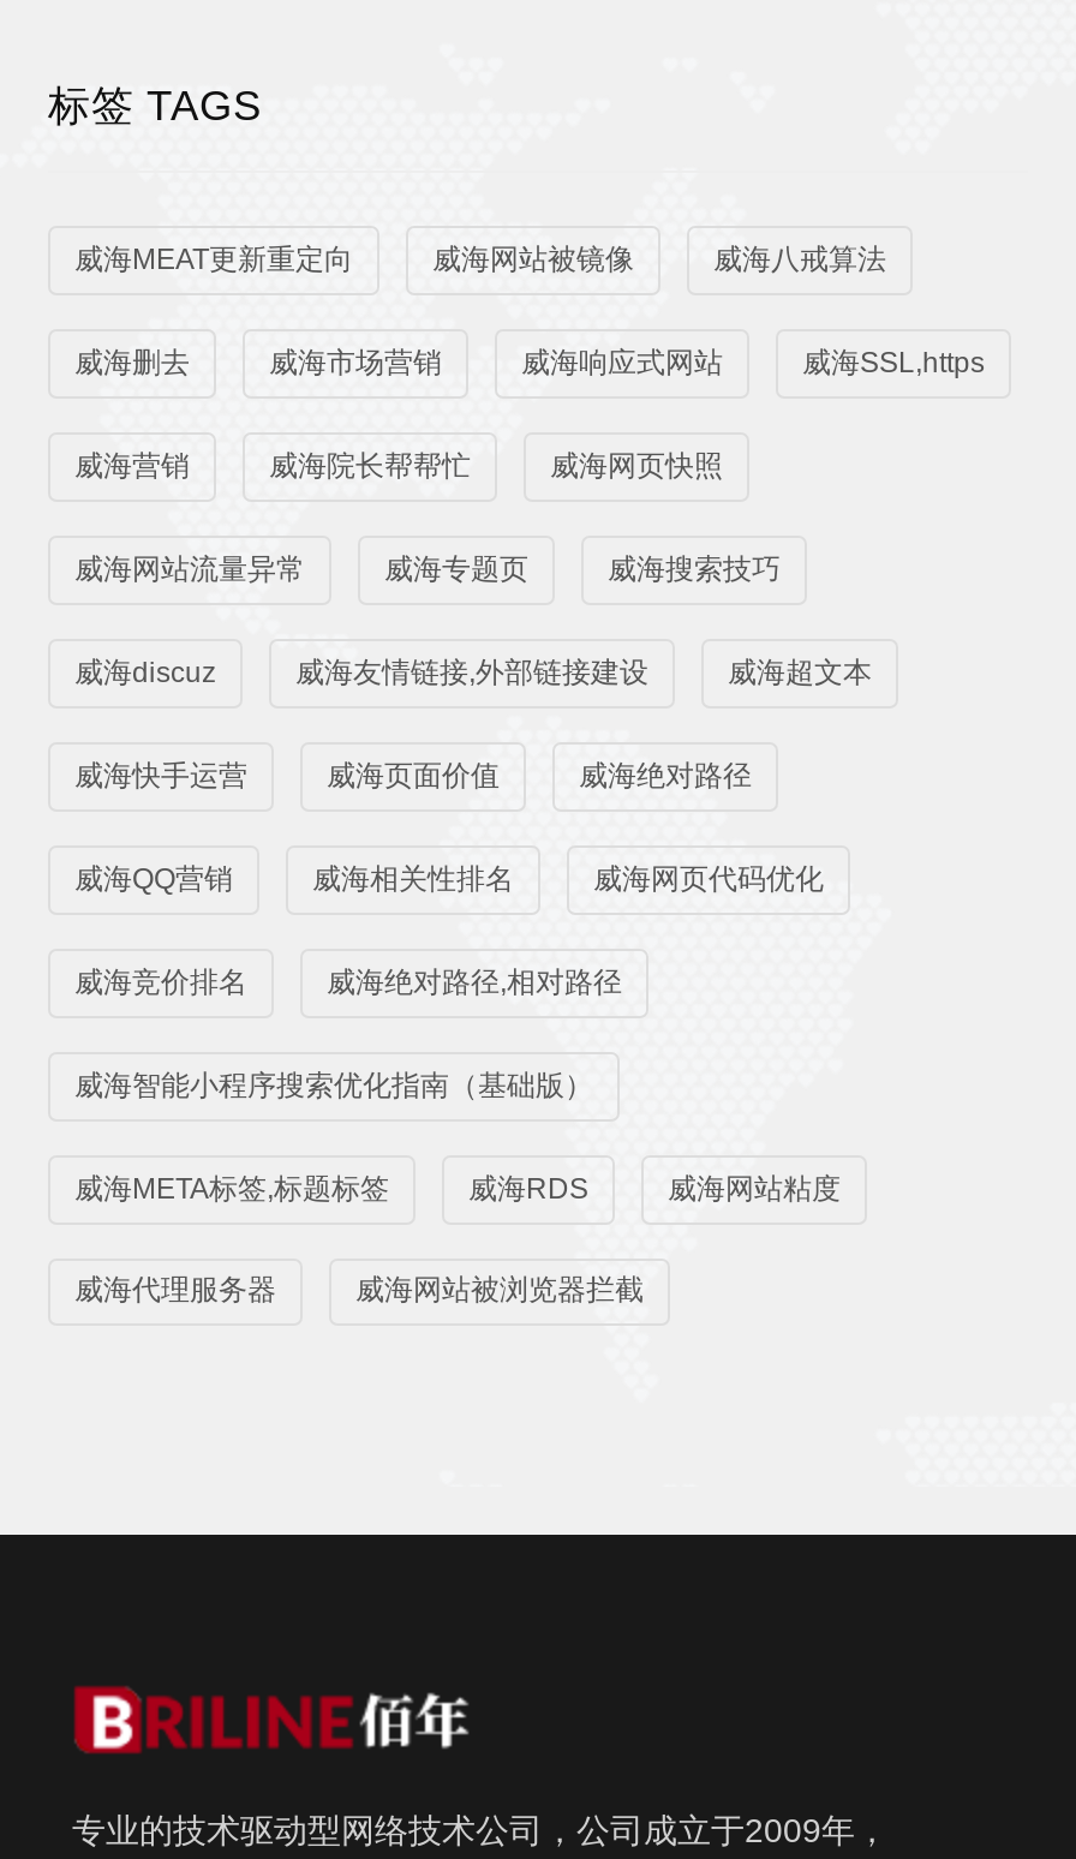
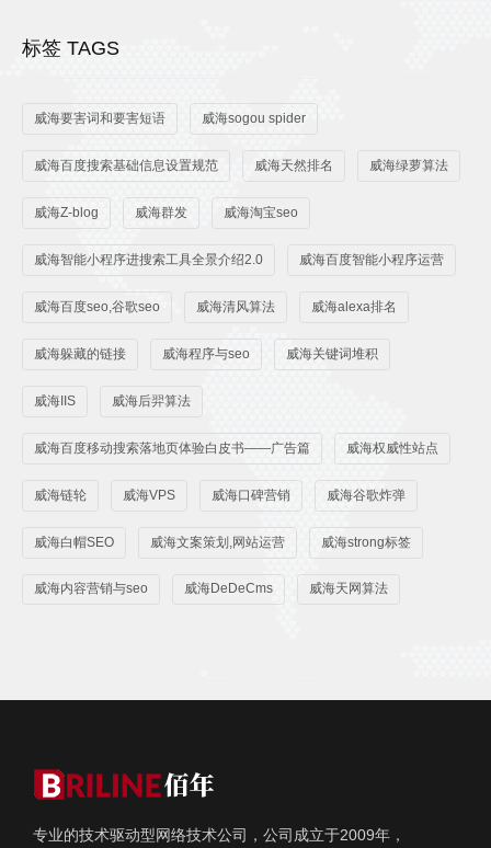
- 威海MEAT更新重定向
- 威海网站被镜像
- 威海八戒算法
+ 威海要害词和要害短语
+ 威海sogou spider

- 威海删去
- 威海市场营销
- 威海响应式网站
- 威海SSL,https
+ 威海百度搜索基础信息设置规范
+ 威海天然排名
+ 威海绿萝算法

- 威海营销
- 威海院长帮帮忙
- 威海网页快照
+ 威海Z-blog
+ 威海群发
+ 威海淘宝seo

- 威海网站流量异常
- 威海专题页
- 威海搜索技巧
+ 威海智能小程序进搜索工具全景介绍2.0
+ 威海百度智能小程序运营

- 威海discuz
- 威海友情链接,外部链接建设
- 威海超文本
+ 威海百度seo,谷歌seo
+ 威海清风算法
+ 威海alexa排名

- 威海快手运营
- 威海页面价值
- 威海绝对路径
+ 威海躲藏的链接
+ 威海程序与seo
+ 威海关键词堆积

- 威海QQ营销
- 威海相关性排名
- 威海网页代码优化
+ 威海IIS
+ 威海后羿算法

- 威海竞价排名
- 威海绝对路径,相对路径
+ 威海百度移动搜索落地页体验白皮书——广告篇
+ 威海权威性站点

- 威海智能小程序搜索优化指南（基础版）
+ 威海链轮
+ 威海VPS
+ 威海口碑营销
+ 威海谷歌炸弹

- 威海META标签,标题标签
- 威海RDS
- 威海网站粘度
+ 威海白帽SEO
+ 威海文案策划,网站运营
+ 威海strong标签

- 威海代理服务器
- 威海网站被浏览器拦截
+ 威海内容营销与seo
+ 威海DeDeCms
+ 威海天网算法
